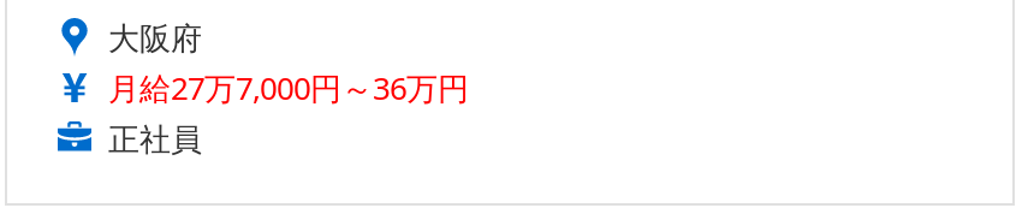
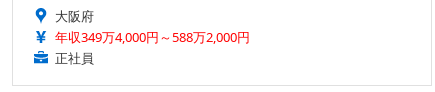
- 月給27万7,000円～36万円
+ 年収349万4,000円～588万2,000円
